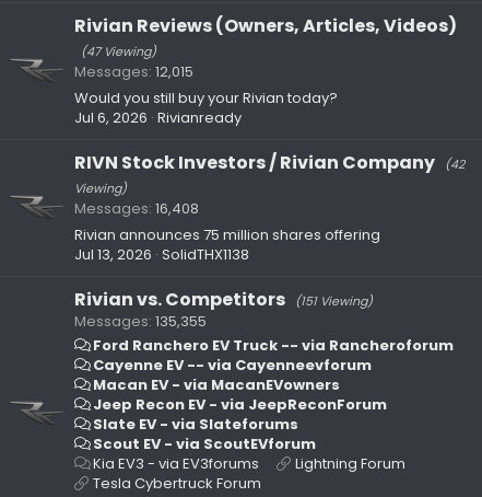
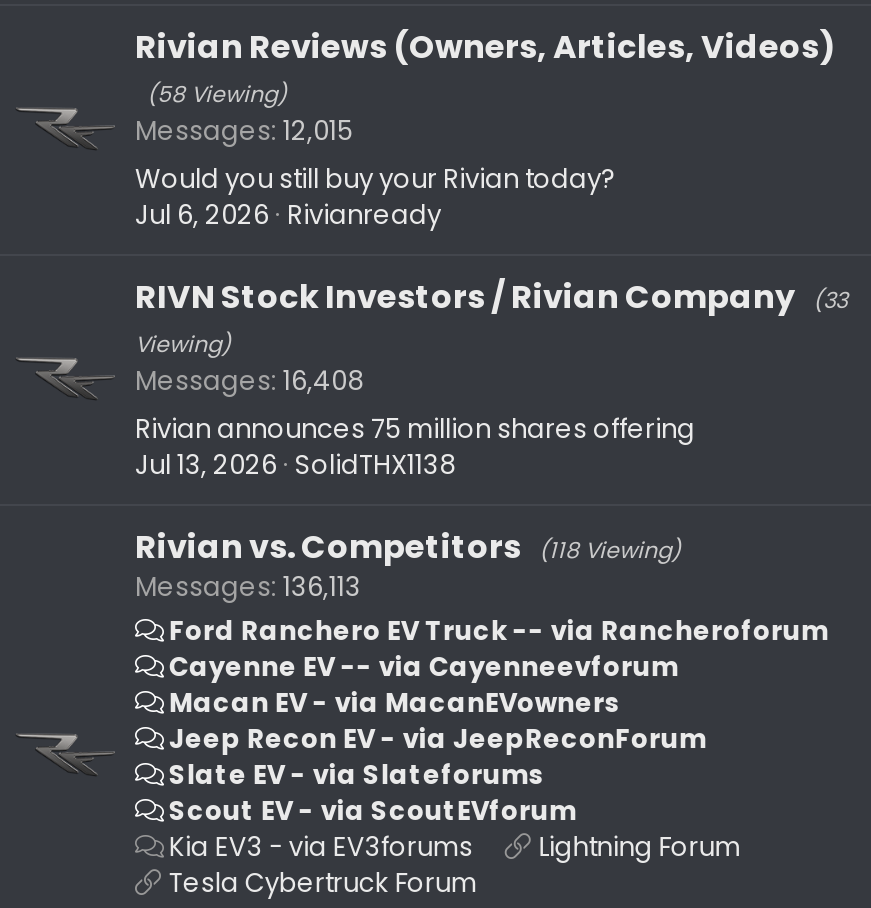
- (47 Viewing)
+ (58 Viewing)

- RIVN Stock Investors / Rivian Company (42
+ RIVN Stock Investors / Rivian Company (33

- Rivian vs. Competitors (151 Viewing)
+ Rivian vs. Competitors (118 Viewing)

- Messages 135,355
+ Messages 136,113
